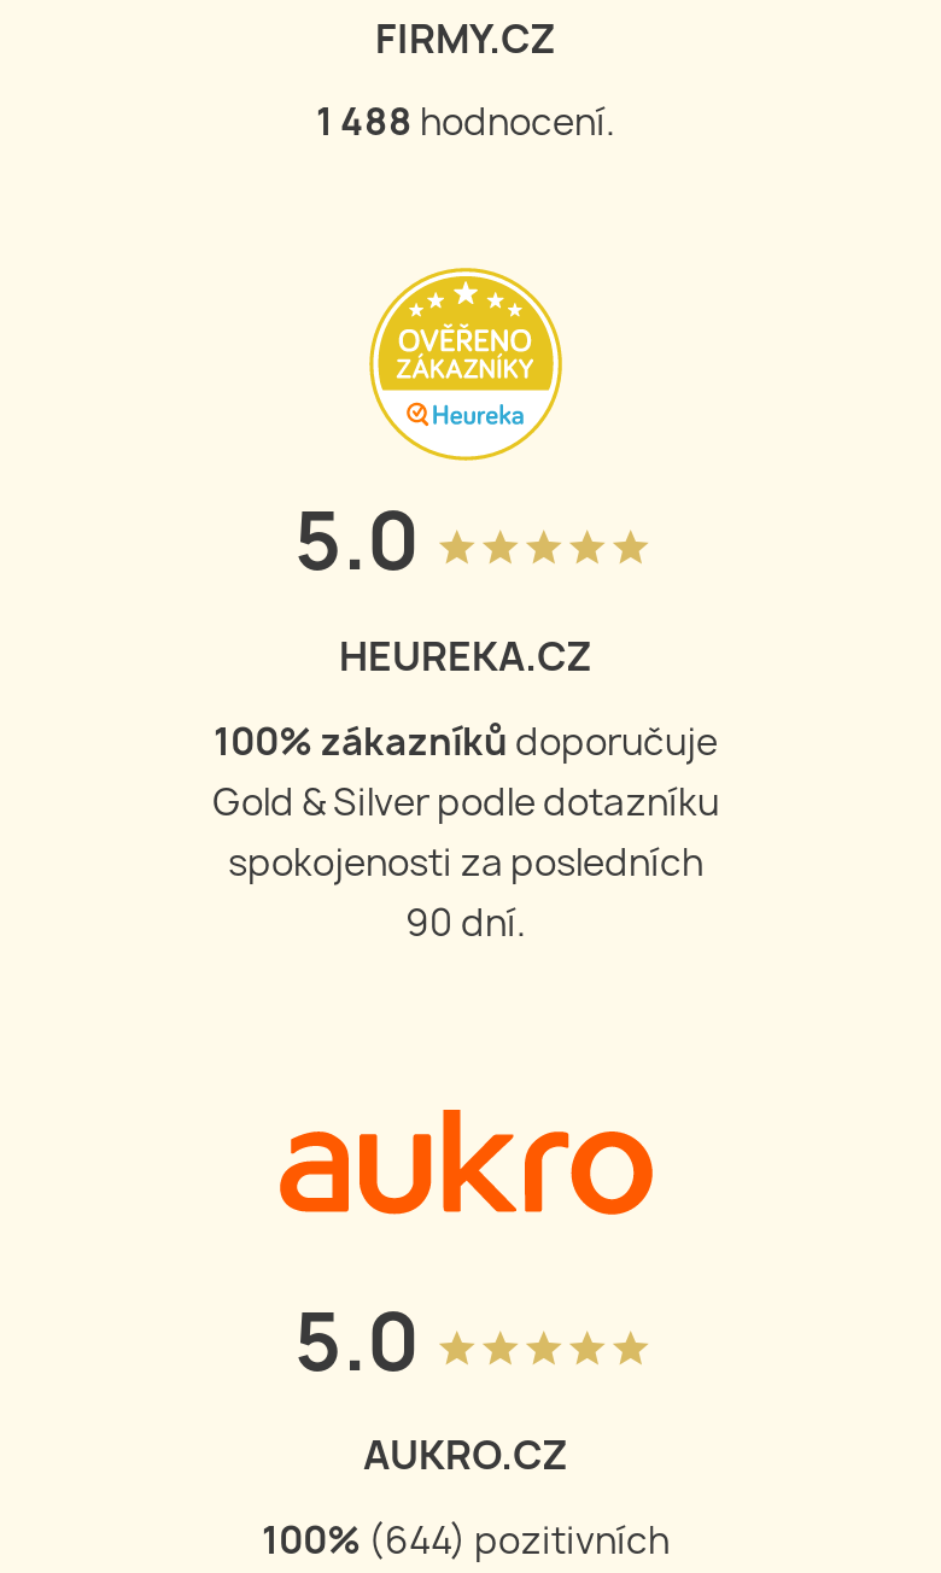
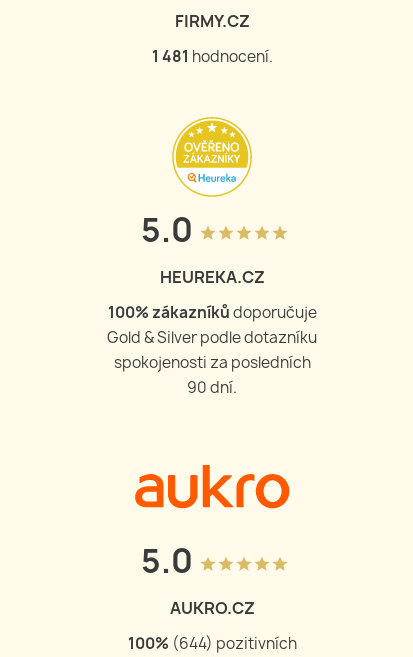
- 1 488 hodnocení.
+ 1 481 hodnocení.
